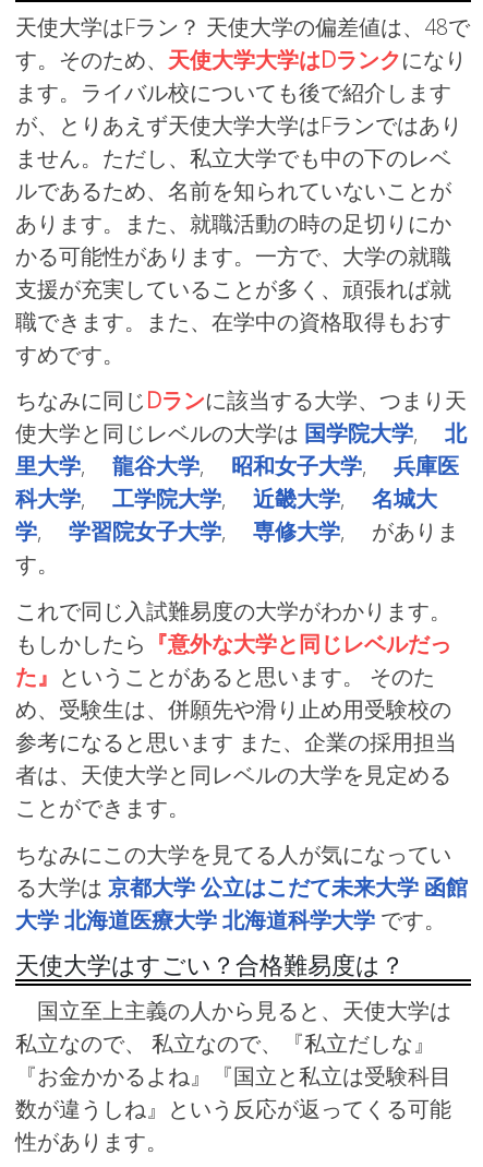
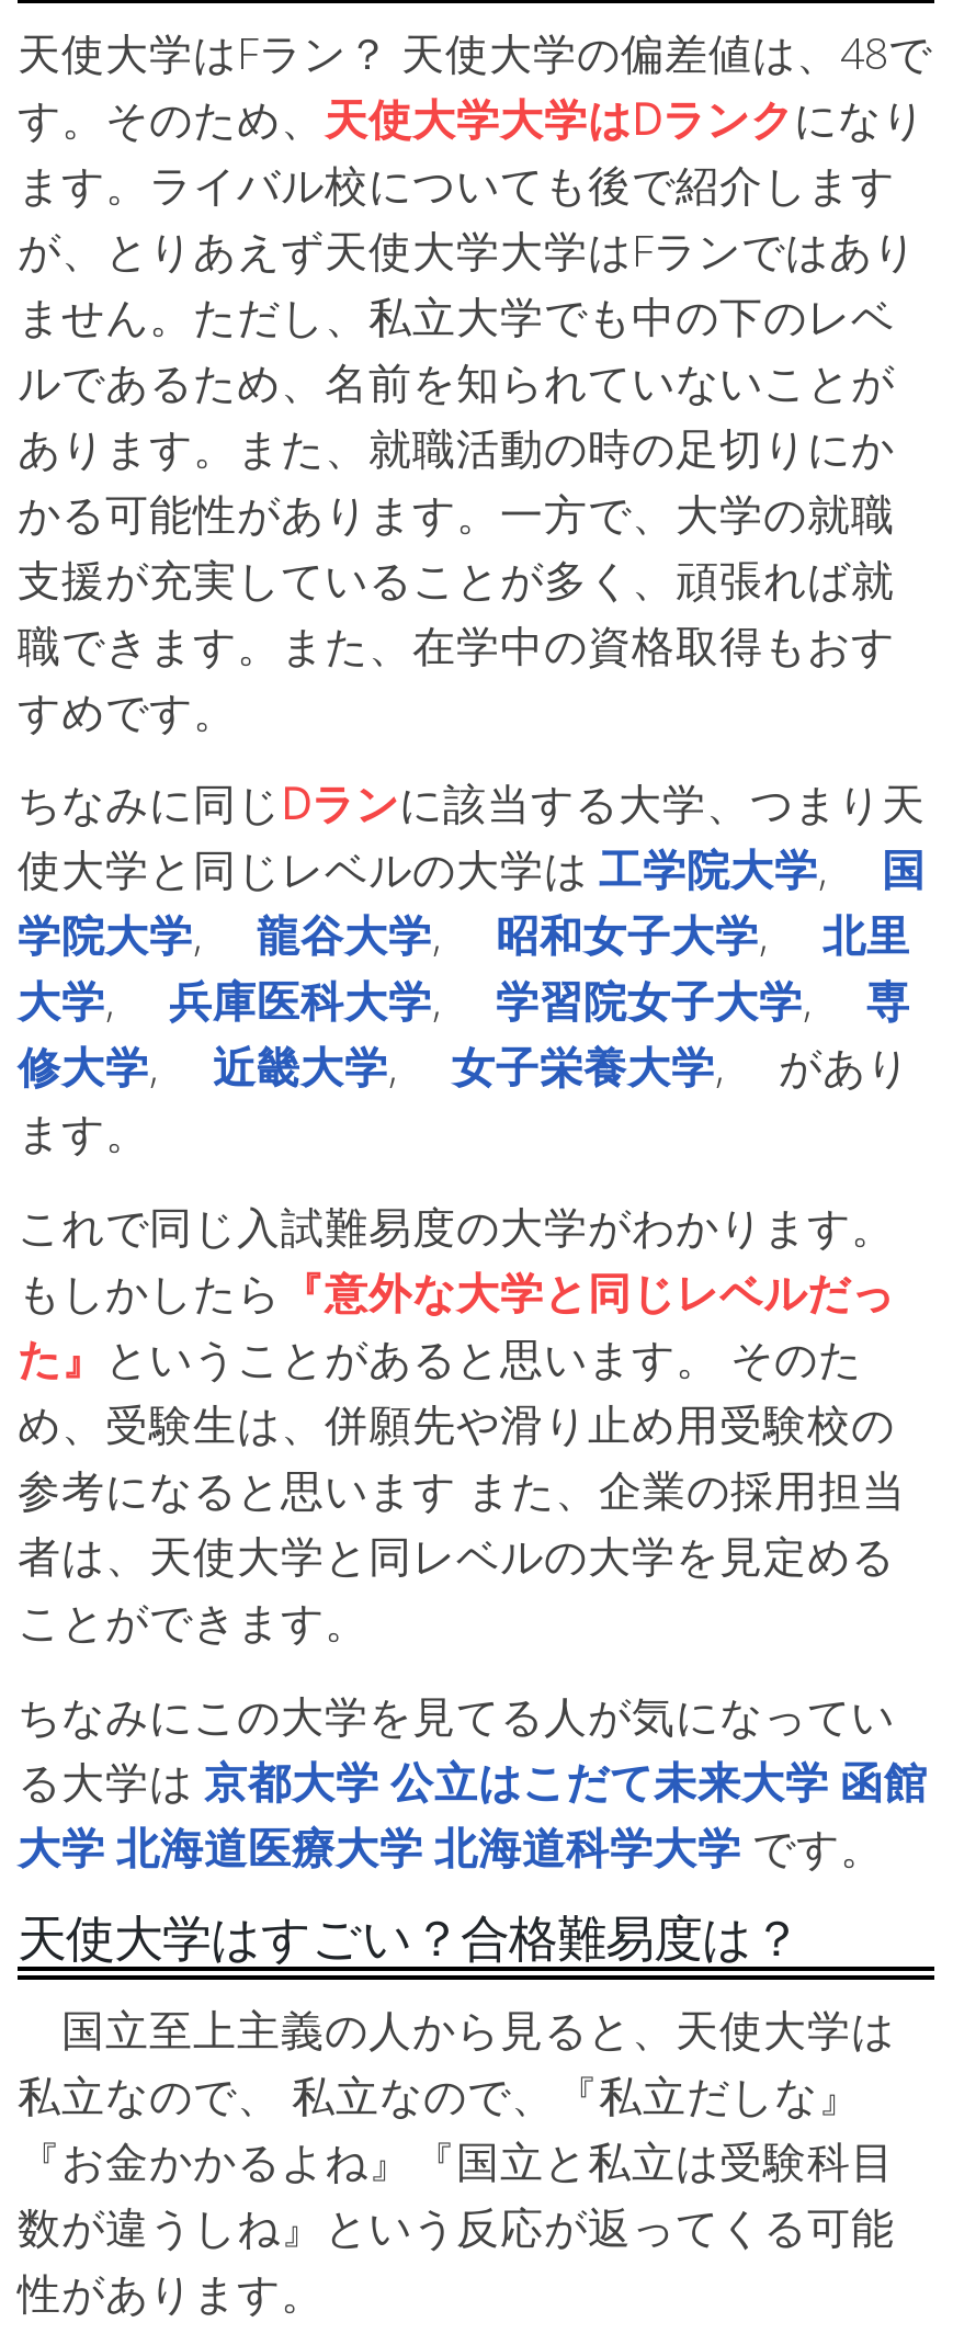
- 使大学と同じレベルの大学は国学院大学,北
- 里大学,龍谷大学,昭和女子大学,兵庫医
- 科大学,工学院大学,近畿大学,名城大
- 学,学習院女子大学,専修大学, がありま
- す。
+ 使大学と同じレベルの大学は工学院大学,国
+ 学院大学,龍谷大学,昭和女子大学,北里
+ 大学,兵庫医科大学,学習院女子大学,専
+ 修大学,近畿大学,女子栄養大学, があり
+ ます。
